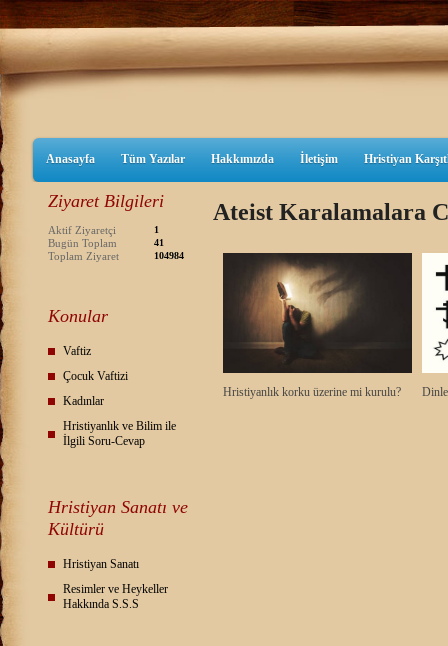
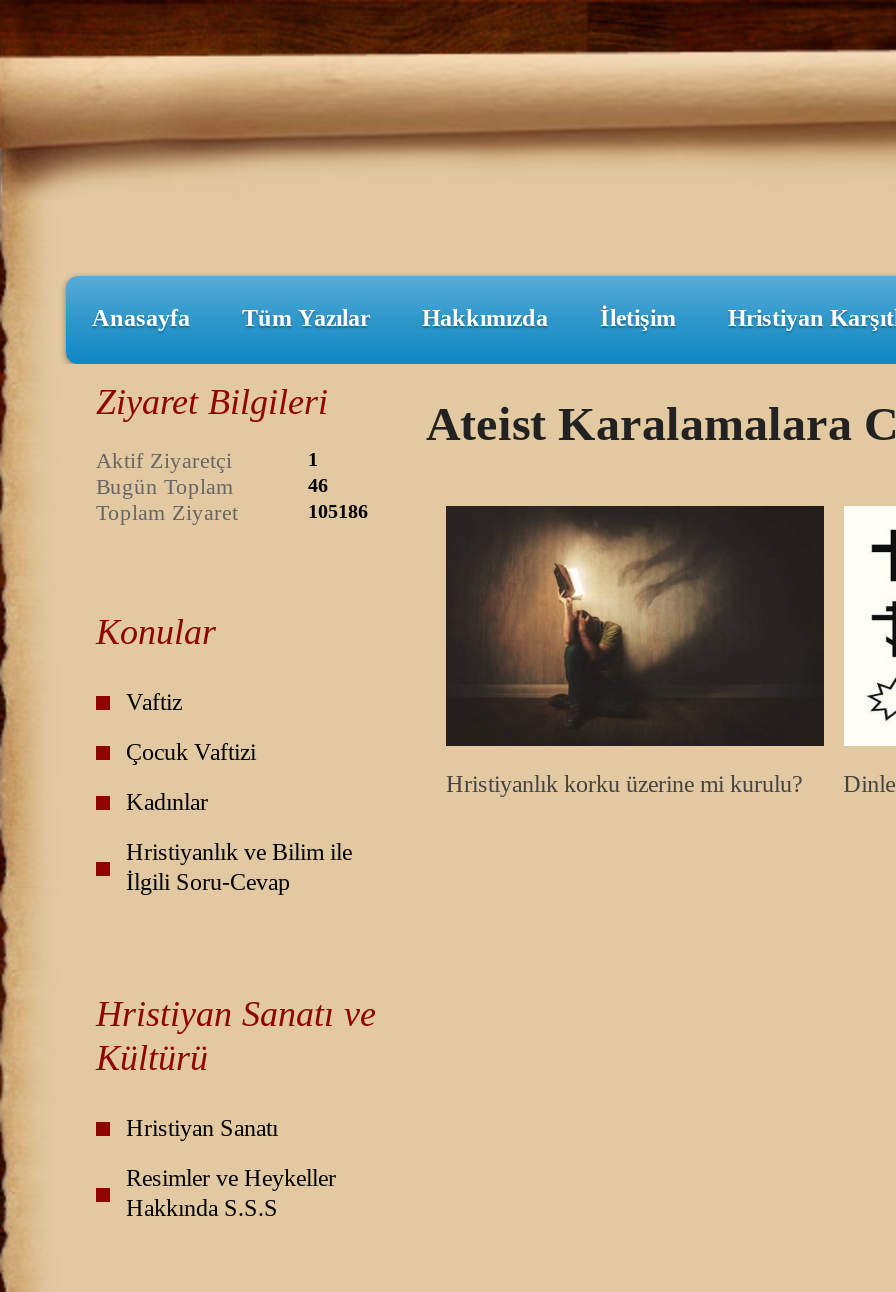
- 41
+ 46

- 104984
+ 105186
